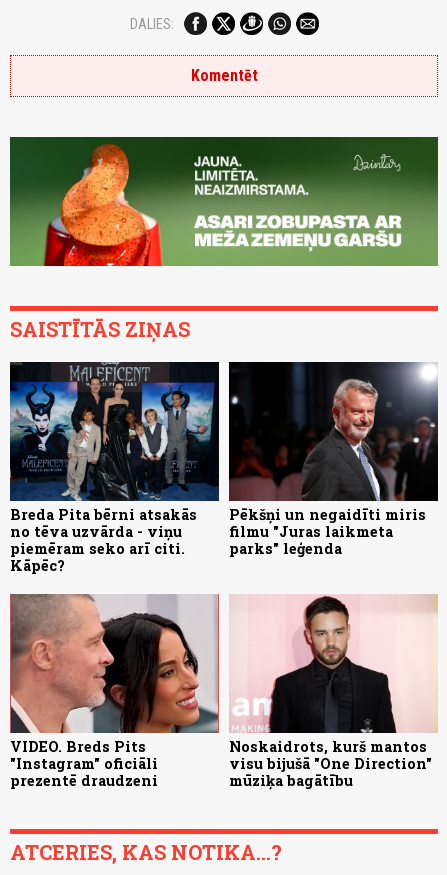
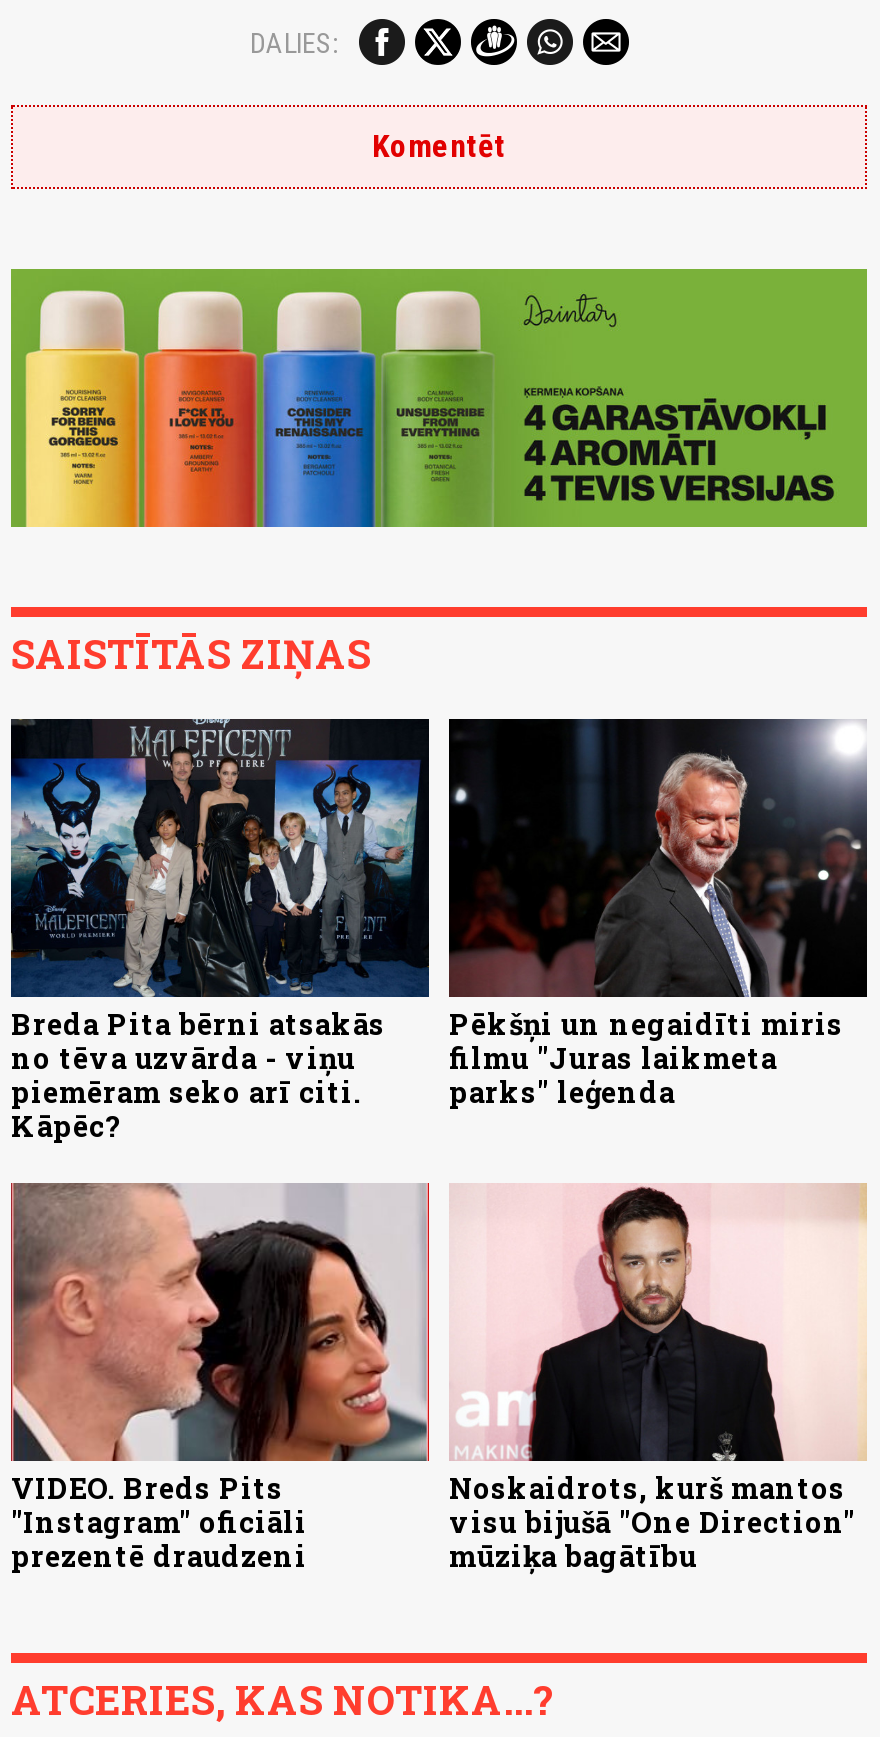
- [image]
+ [image]
